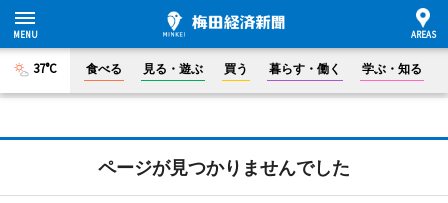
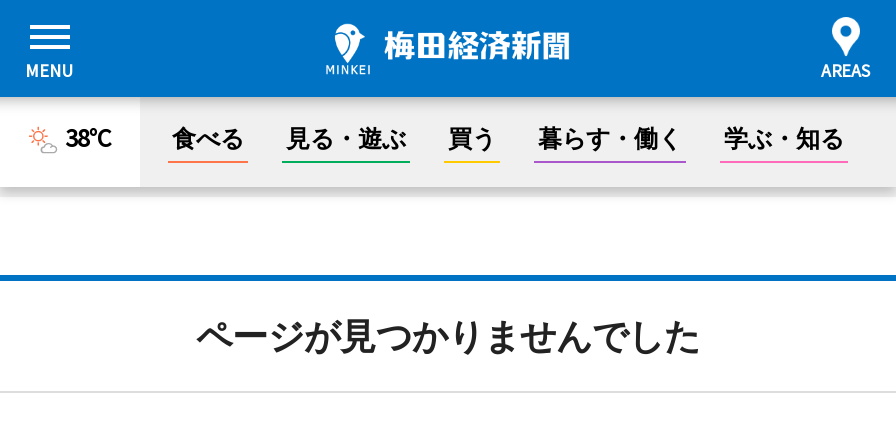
- 37°C 食べる 見る・遊ぶ 買う 暮らす・働く 学ぶ・知る
+ 38°C 食べる 見る・遊ぶ 買う 暮らす・働く 学ぶ・知る
